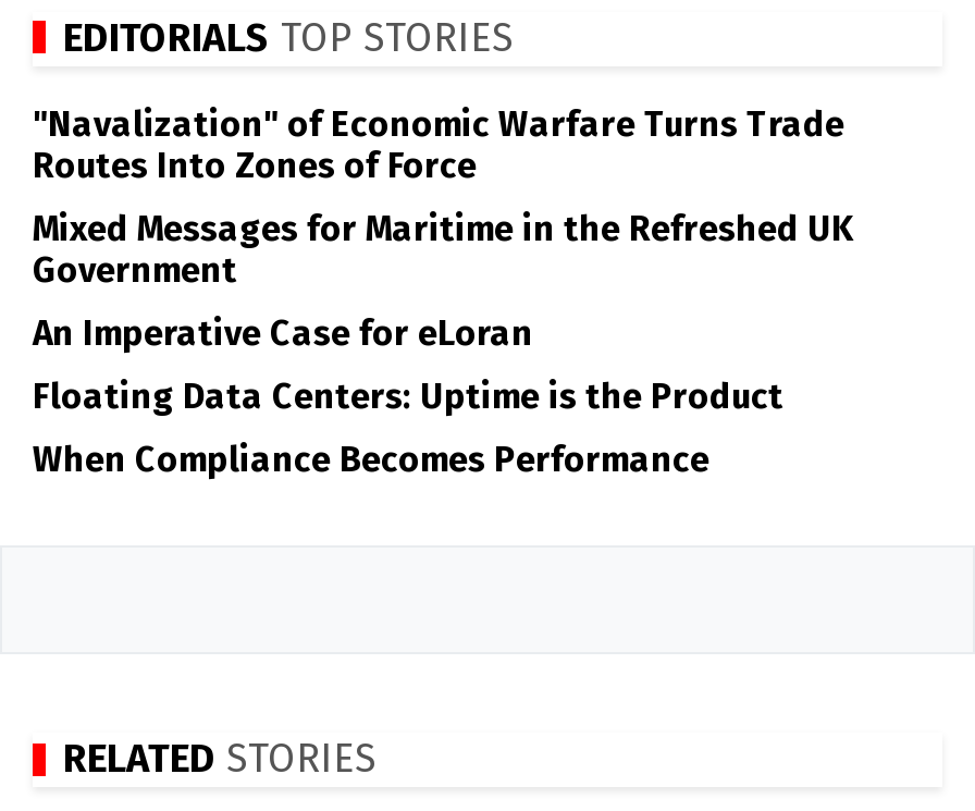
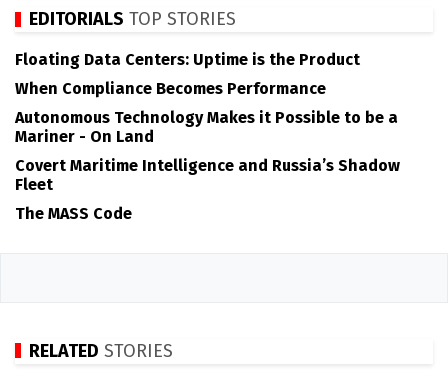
- "Navalization" of Economic Warfare Turns Trade
- Routes Into Zones of Force
- Mixed Messages for Maritime in the Refreshed UK
- Government
- An Imperative Case for eLoran

moved up: Floating Data Centers: Uptime is the Product | When Compliance Becomes Performance

+ Autonomous Technology Makes it Possible to be a
+ Mariner - On Land
+ Covert Maritime Intelligence and Russia’s Shadow
+ Fleet
+ The MASS Code
